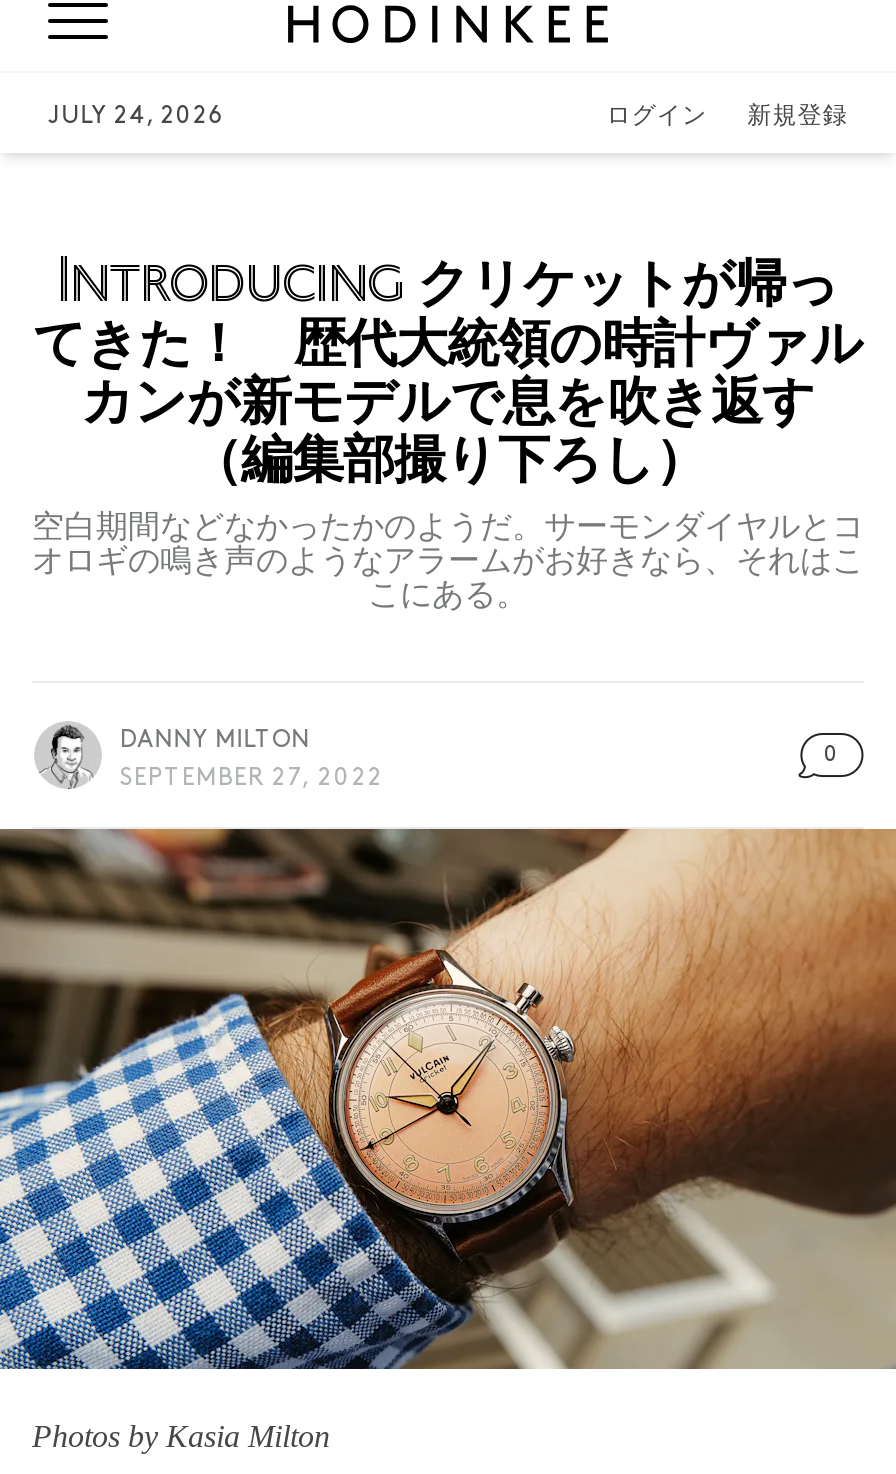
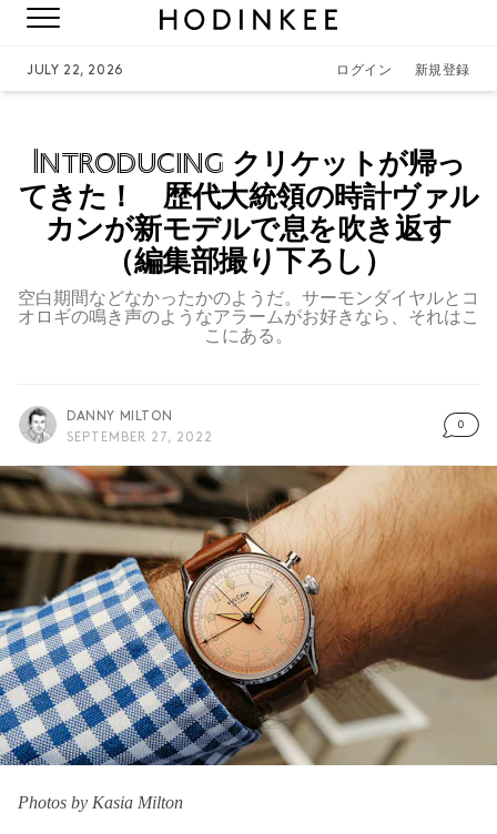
- JULY 24, 2026
+ JULY 22, 2026
